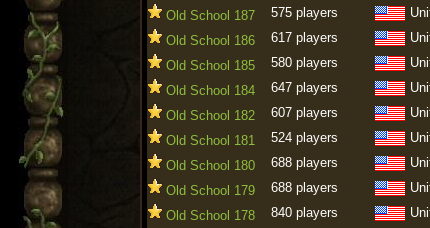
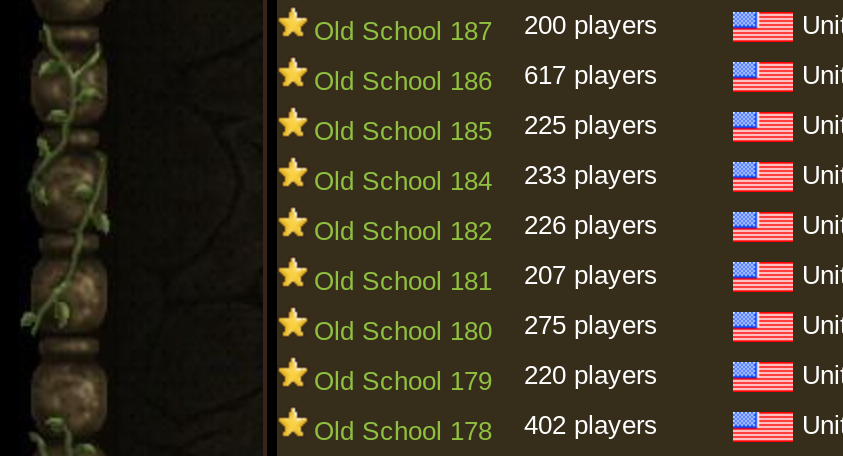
- Old School 187 575 players
+ Old School 187 200 players

- Old School 185 580 players
+ Old School 185 225 players

- Old School 184 647 players
+ Old School 184 233 players

- Old School 182 607 players
+ Old School 182 226 players

- Old School 181 524 players
+ Old School 181 207 players

- Old School 180 688 players
+ Old School 180 275 players

- Old School 179 688 players
+ Old School 179 220 players

- Old School 178 840 players
+ Old School 178 402 players
